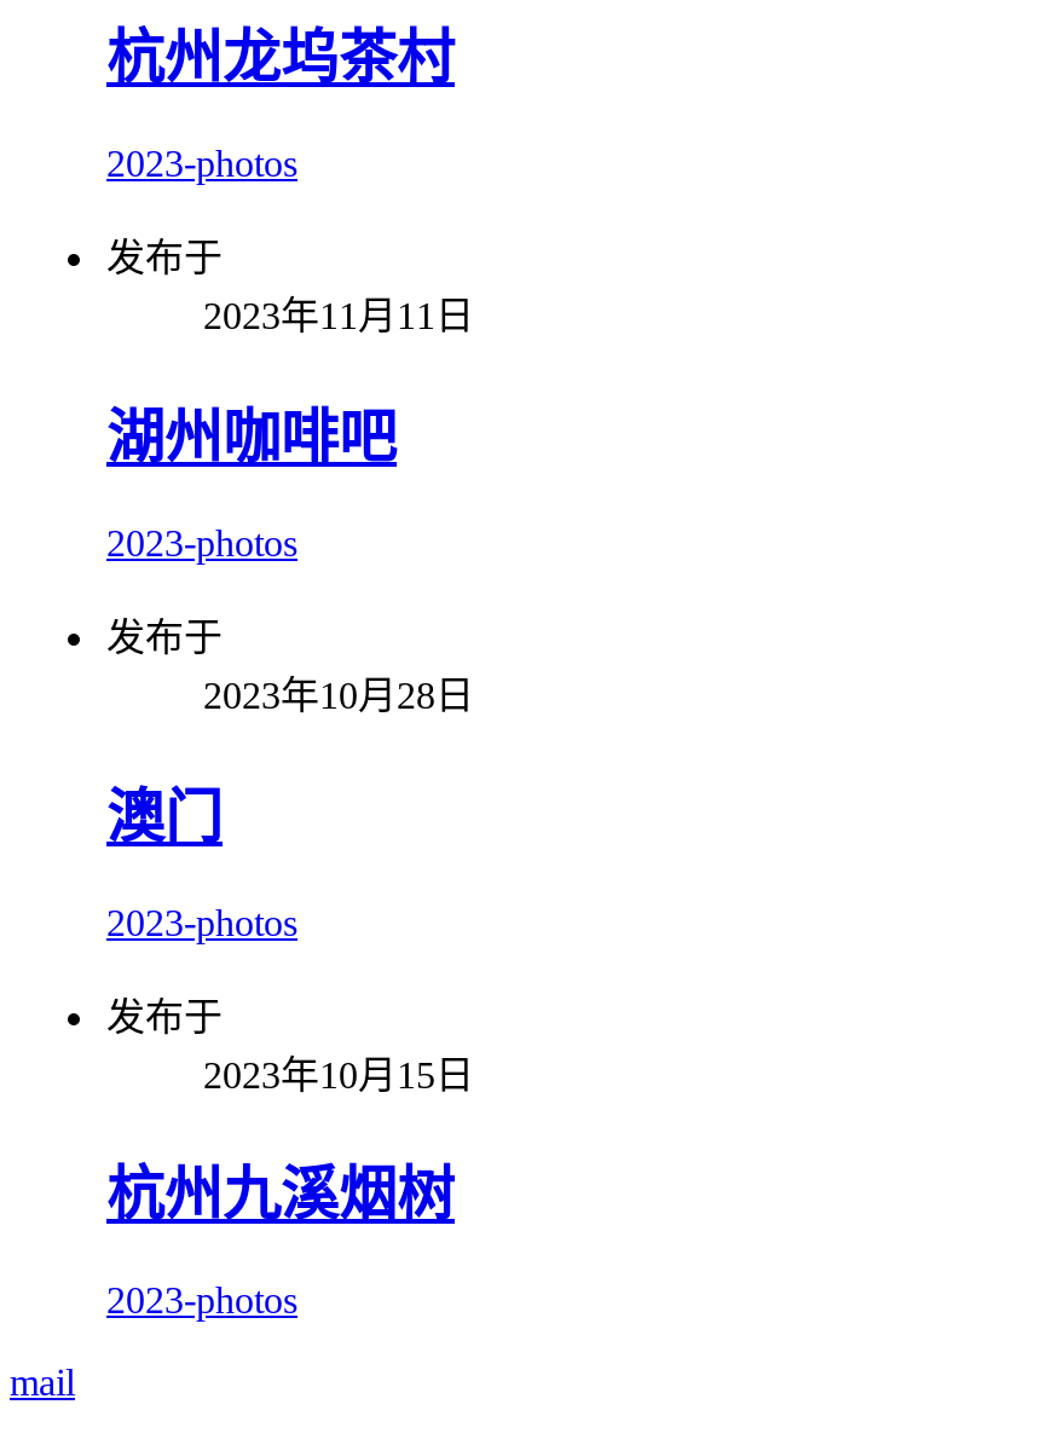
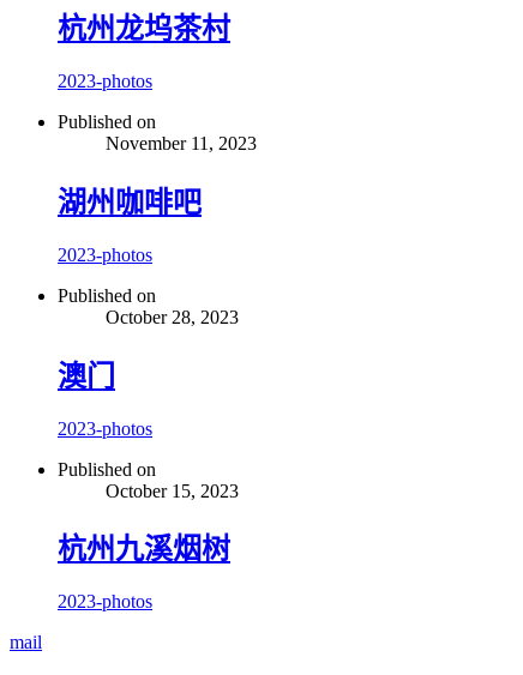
- 发布于
- 2023年11月11日
+ Published on
+ November 11, 2023

- 发布于
- 2023年10月28日
+ Published on
+ October 28, 2023

- 发布于
- 2023年10月15日
+ Published on
+ October 15, 2023
